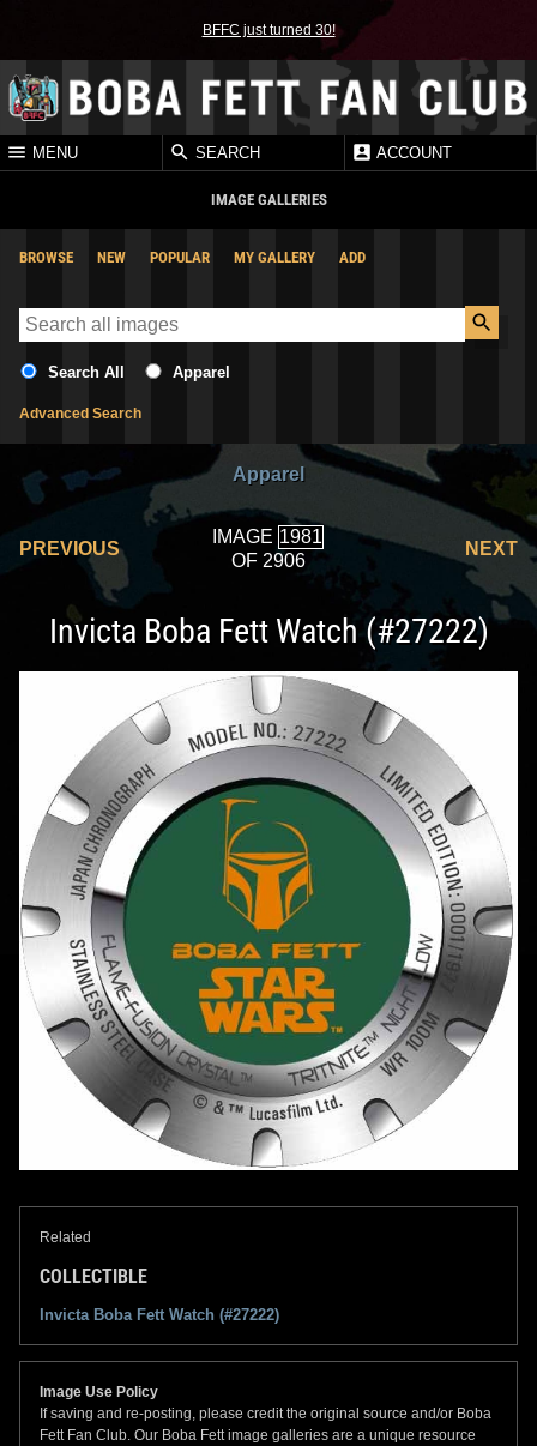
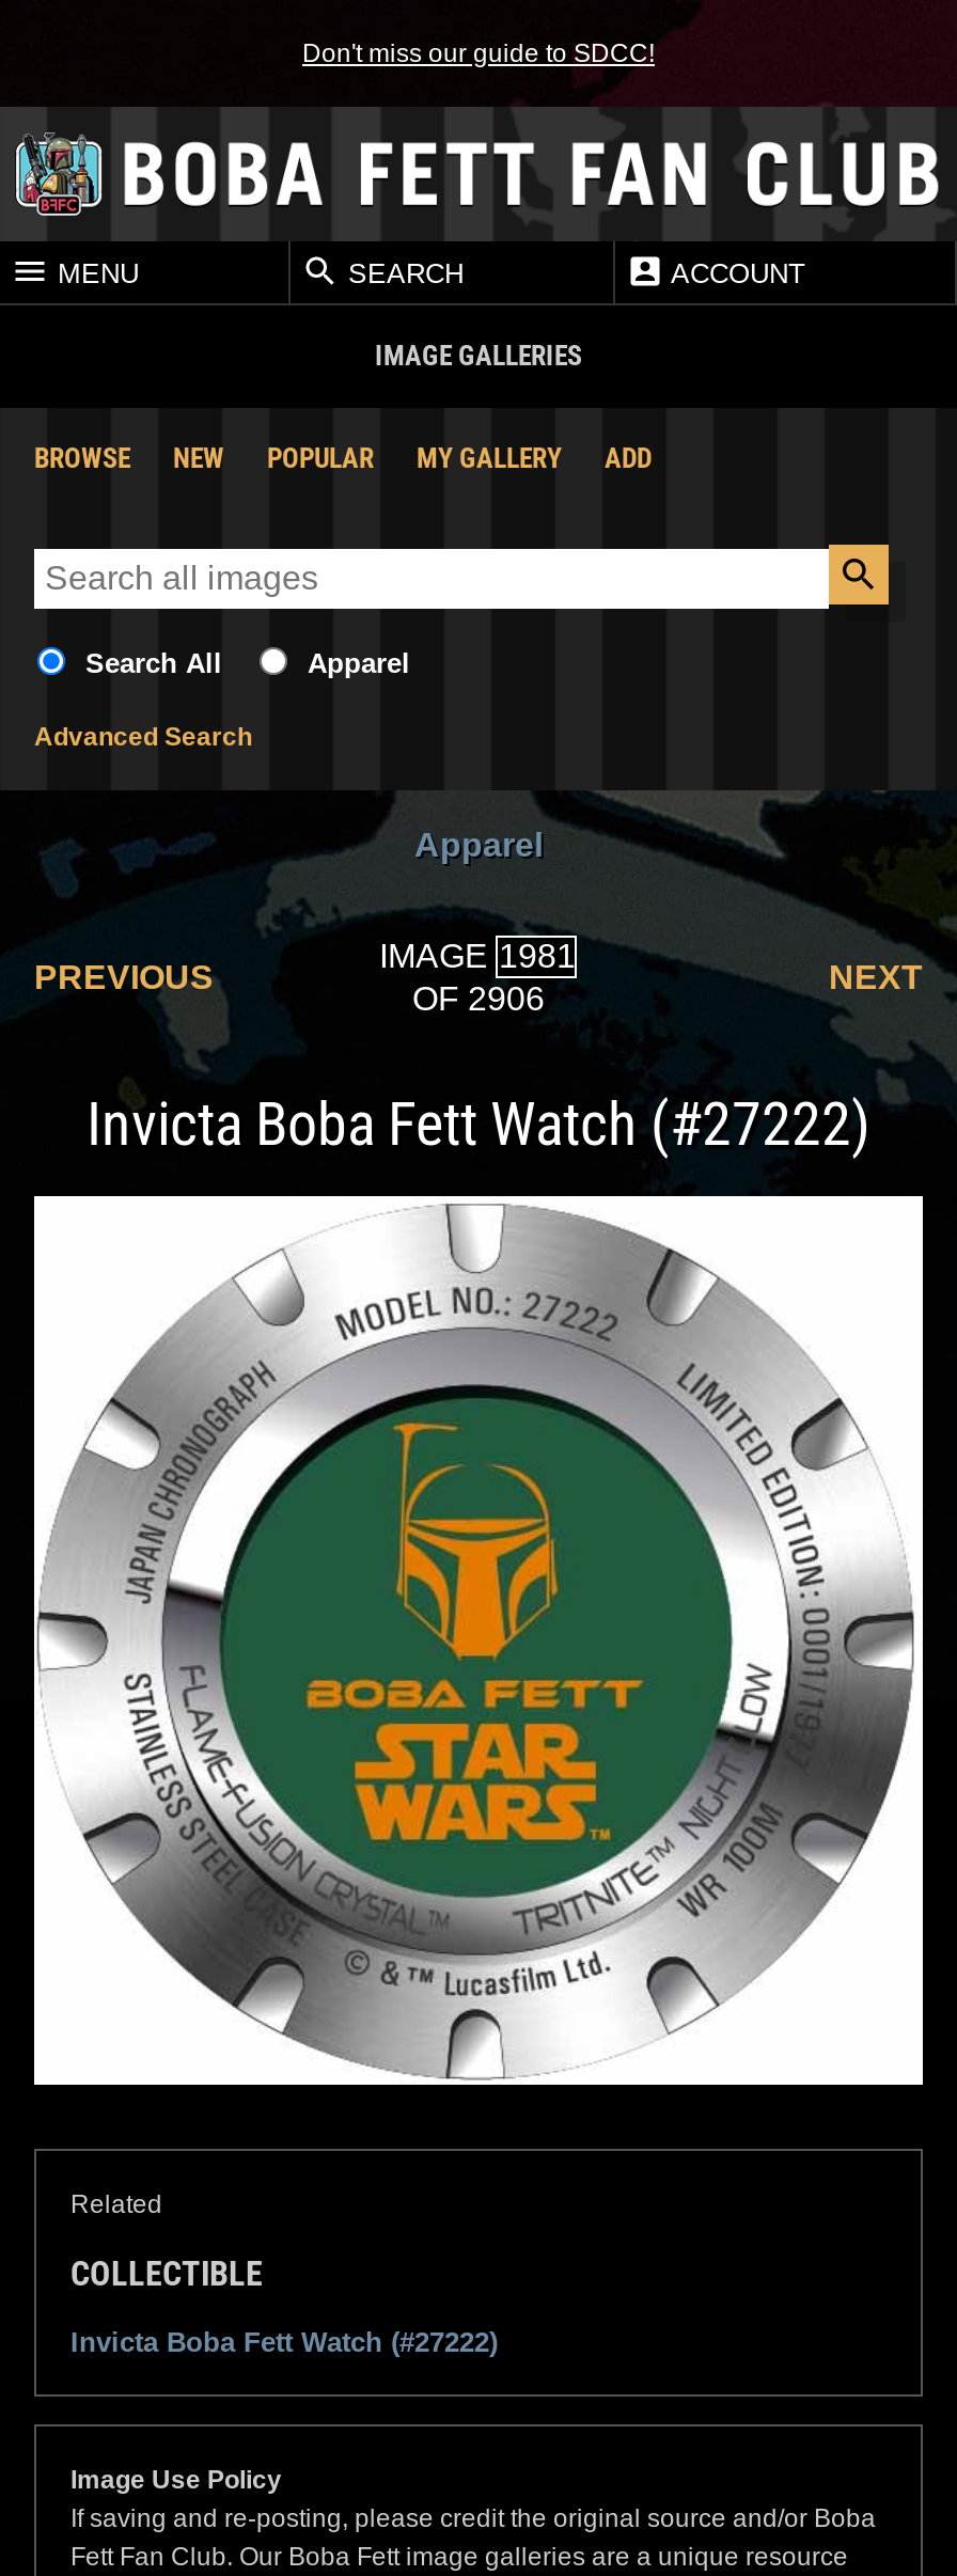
- BFFC just turned 30!
+ Don't miss our guide to SDCC!
